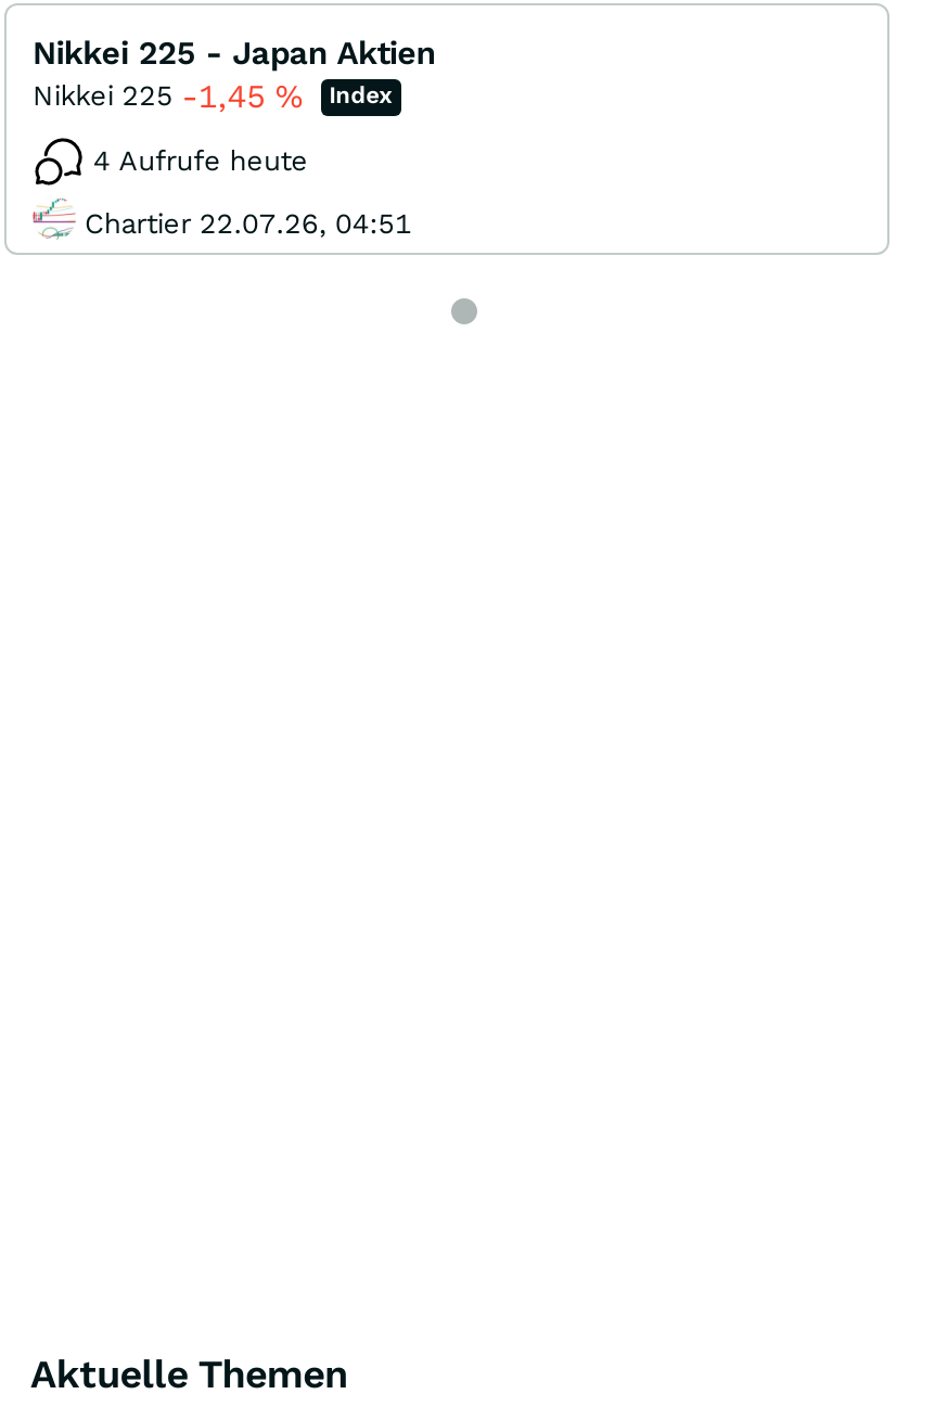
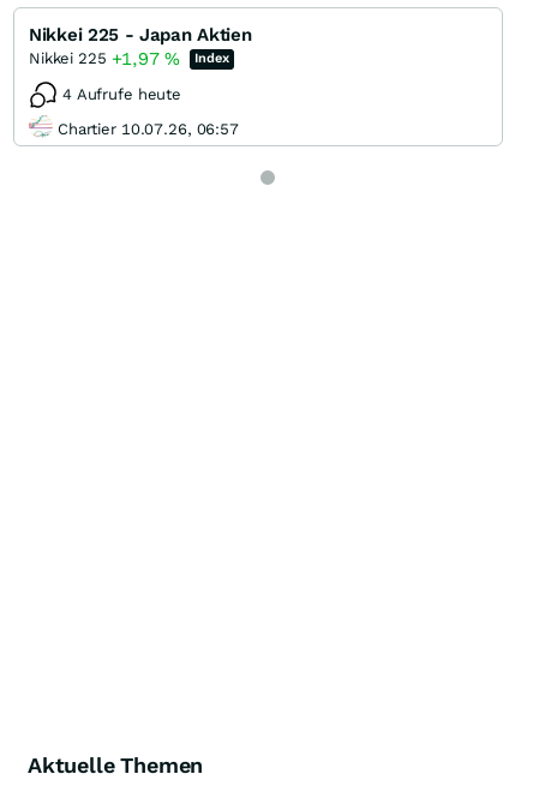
- Nikkei 225 -1,45% Index
+ Nikkei 225 +1,97% Index

- Chartier 22.07.26, 04:51
+ Chartier 10.07.26, 06:57
